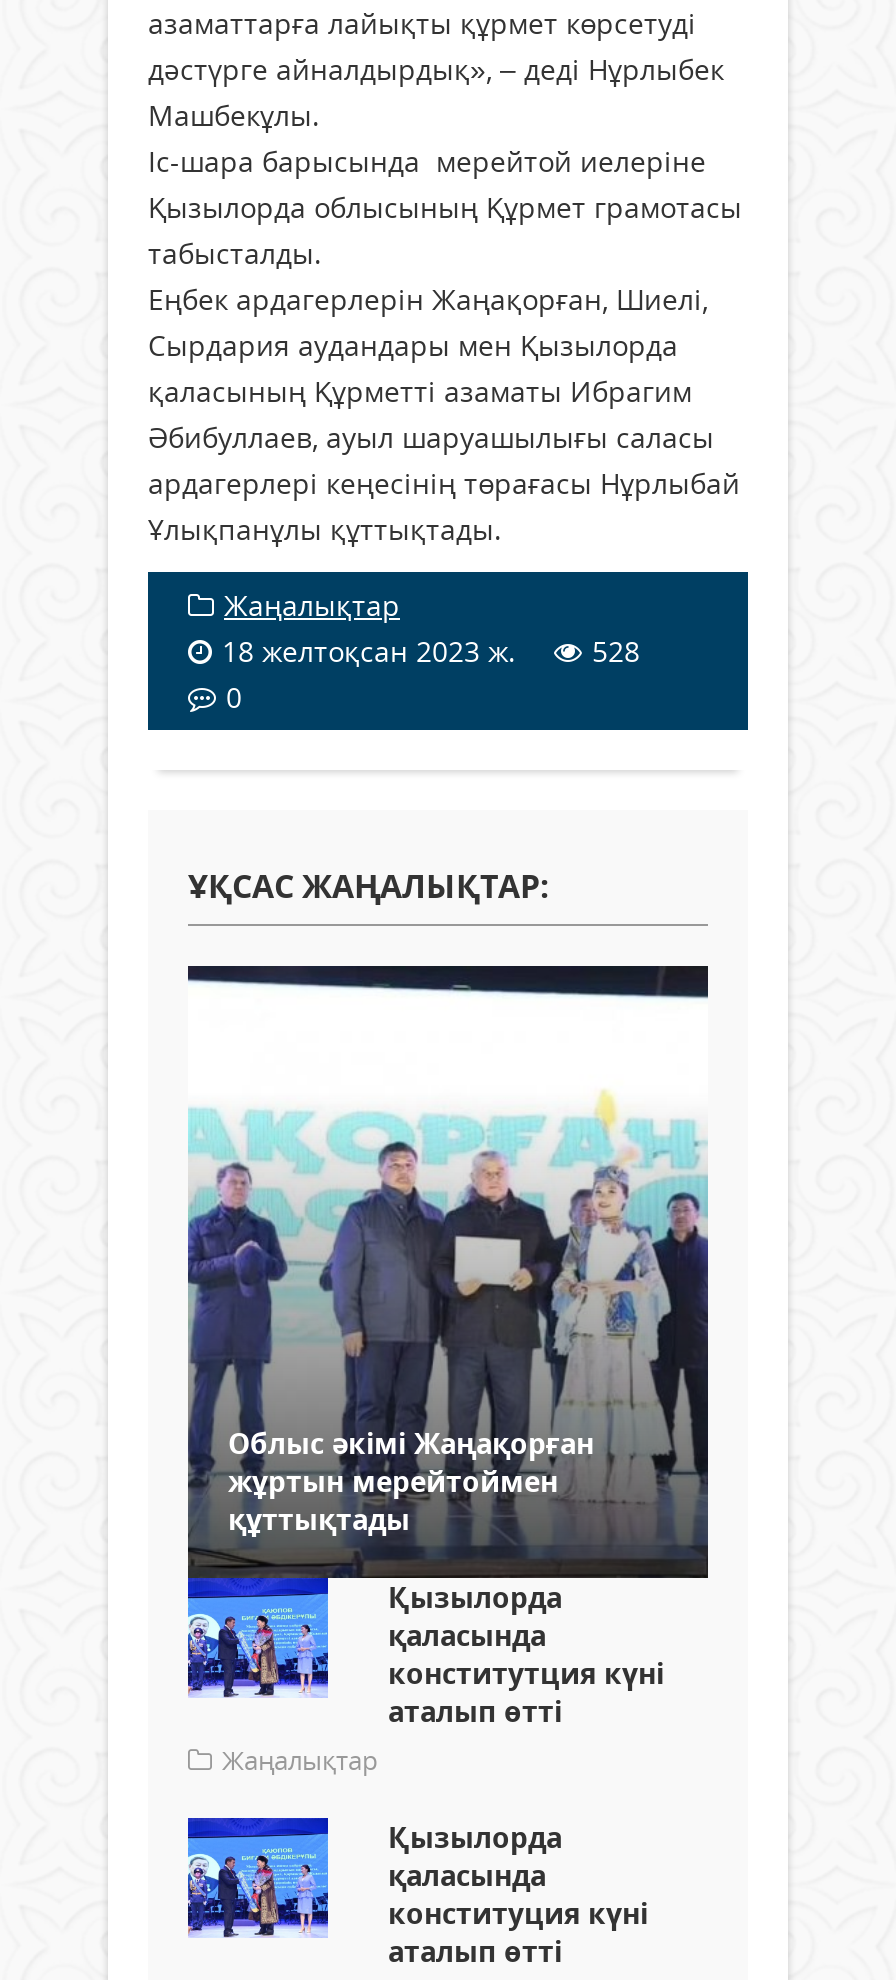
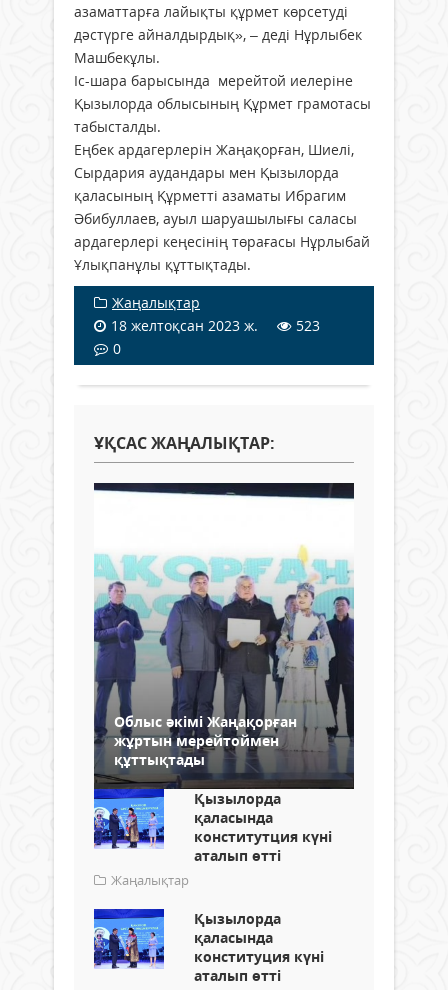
- 18 желтоқсан 2023 ж. 528
+ 18 желтоқсан 2023 ж. 523
